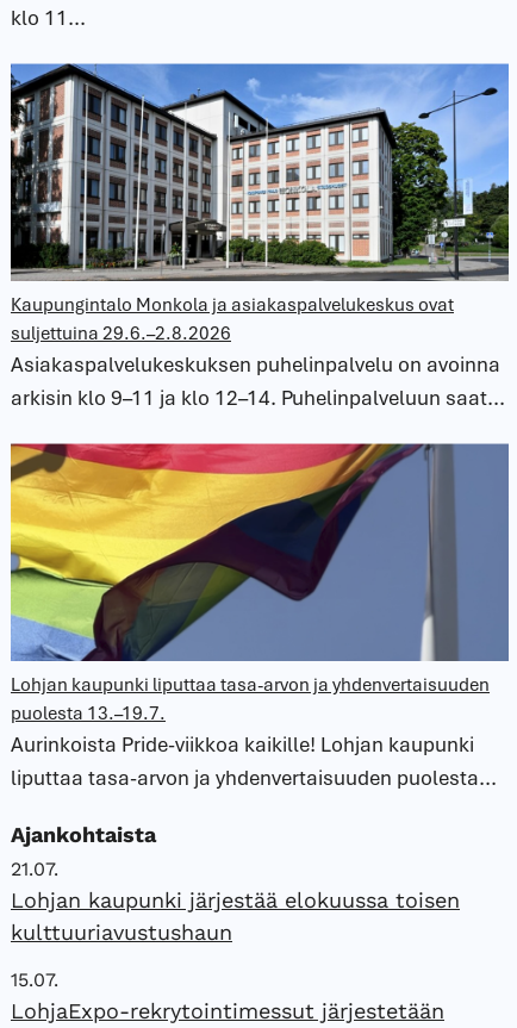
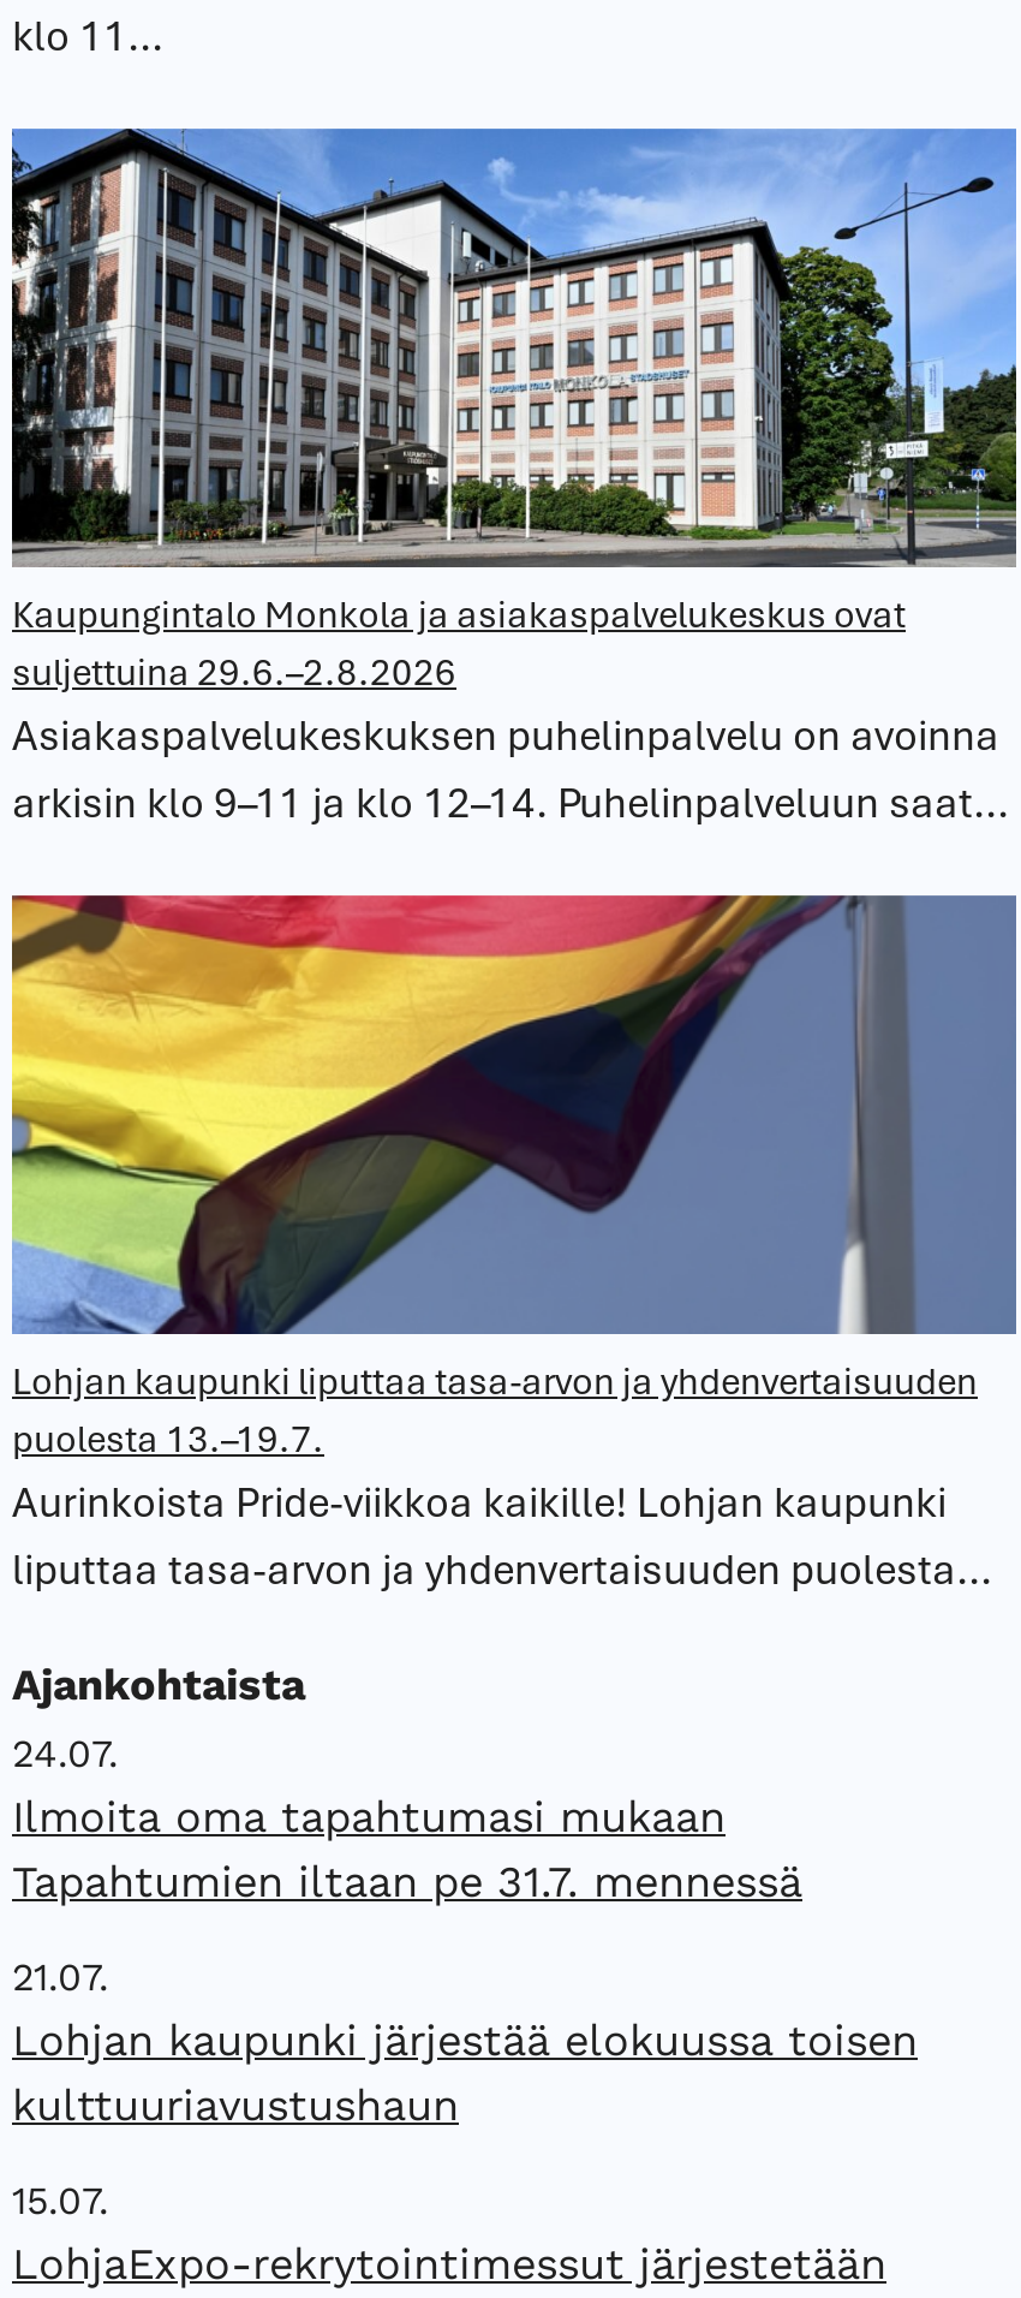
+ 24.07.
+ Ilmoita oma tapahtumasi mukaan
+ Tapahtumien iltaan pe 31.7. mennessä
